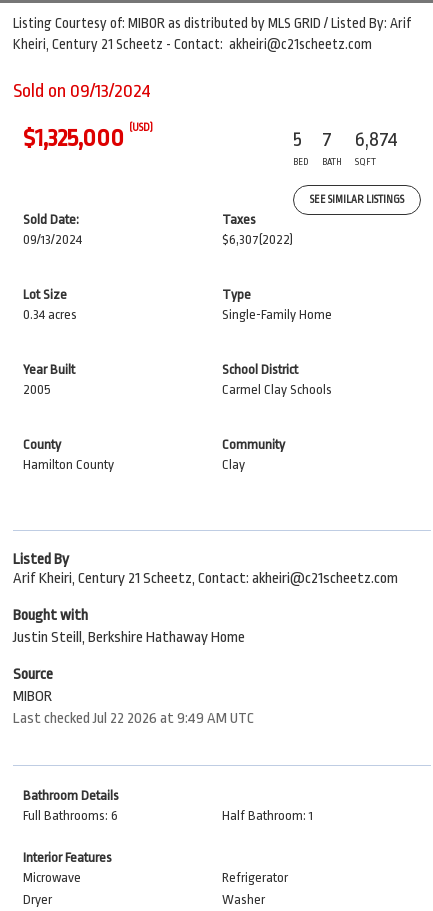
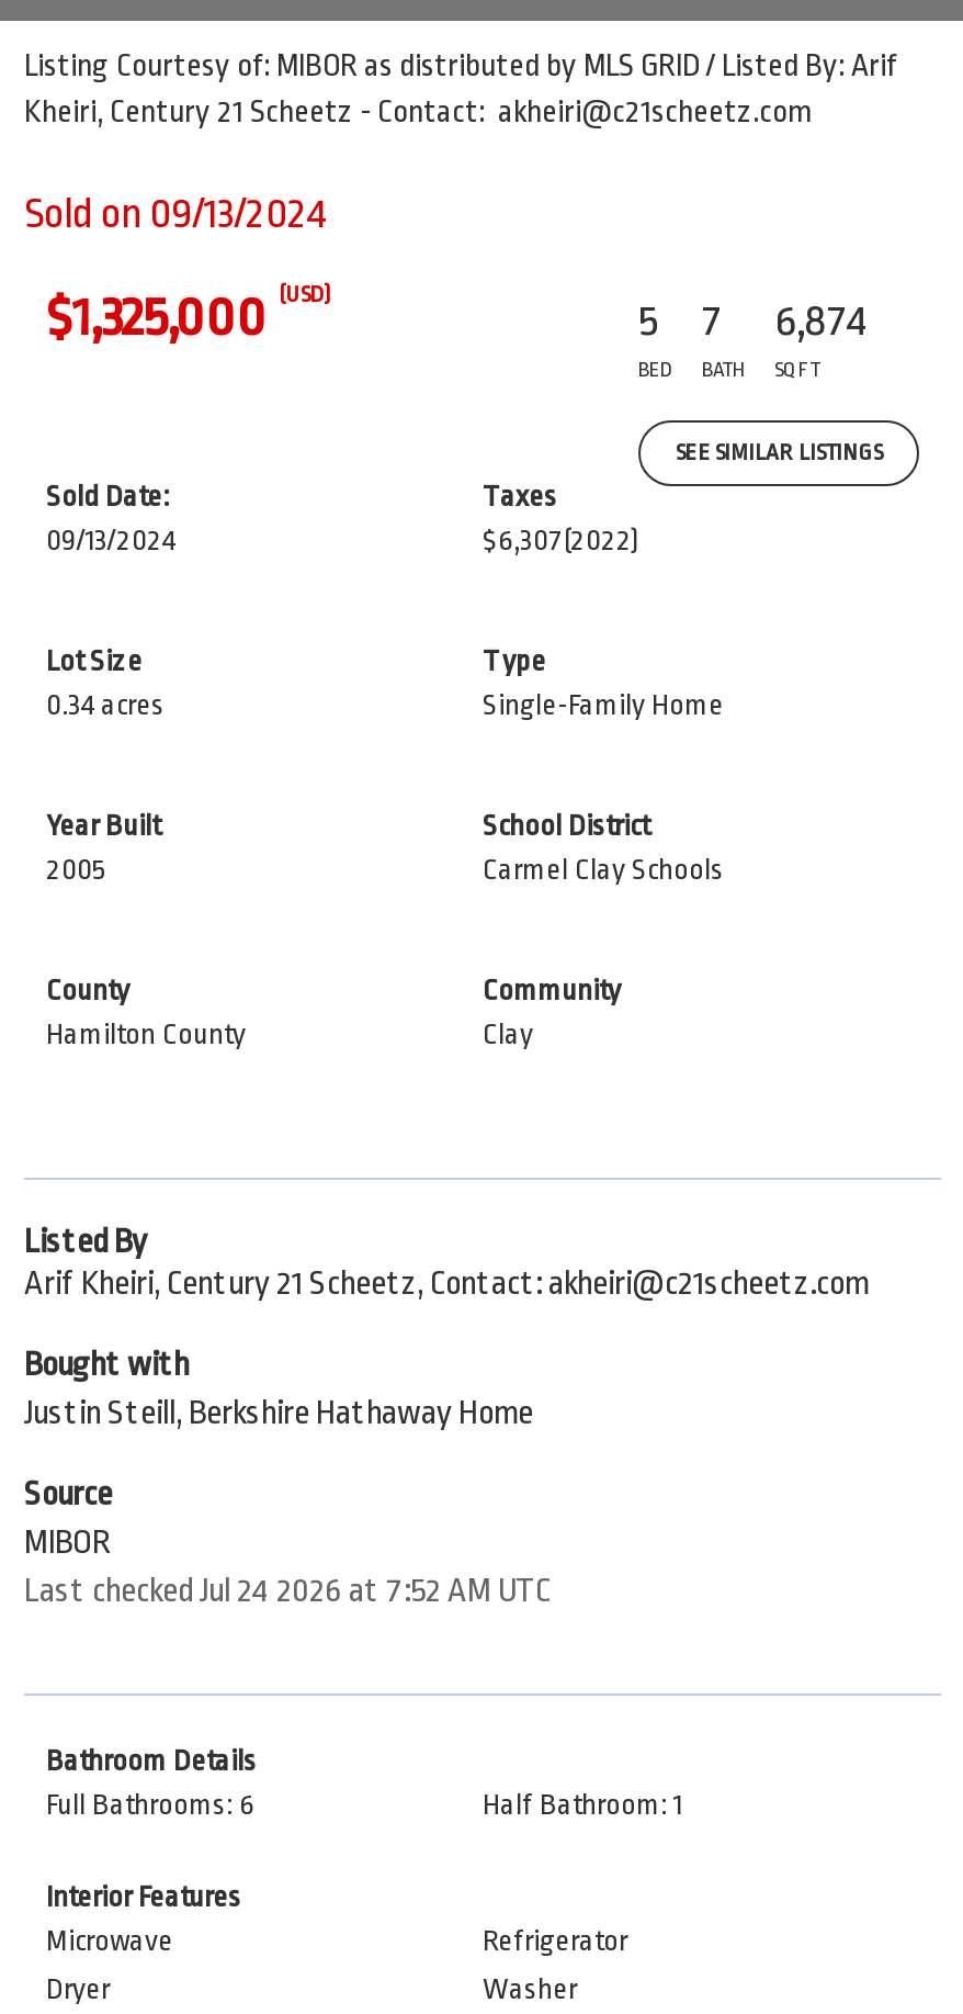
- Last checked Jul 22 2026 at 9:49 AM UTC
+ Last checked Jul 24 2026 at 7:52 AM UTC
